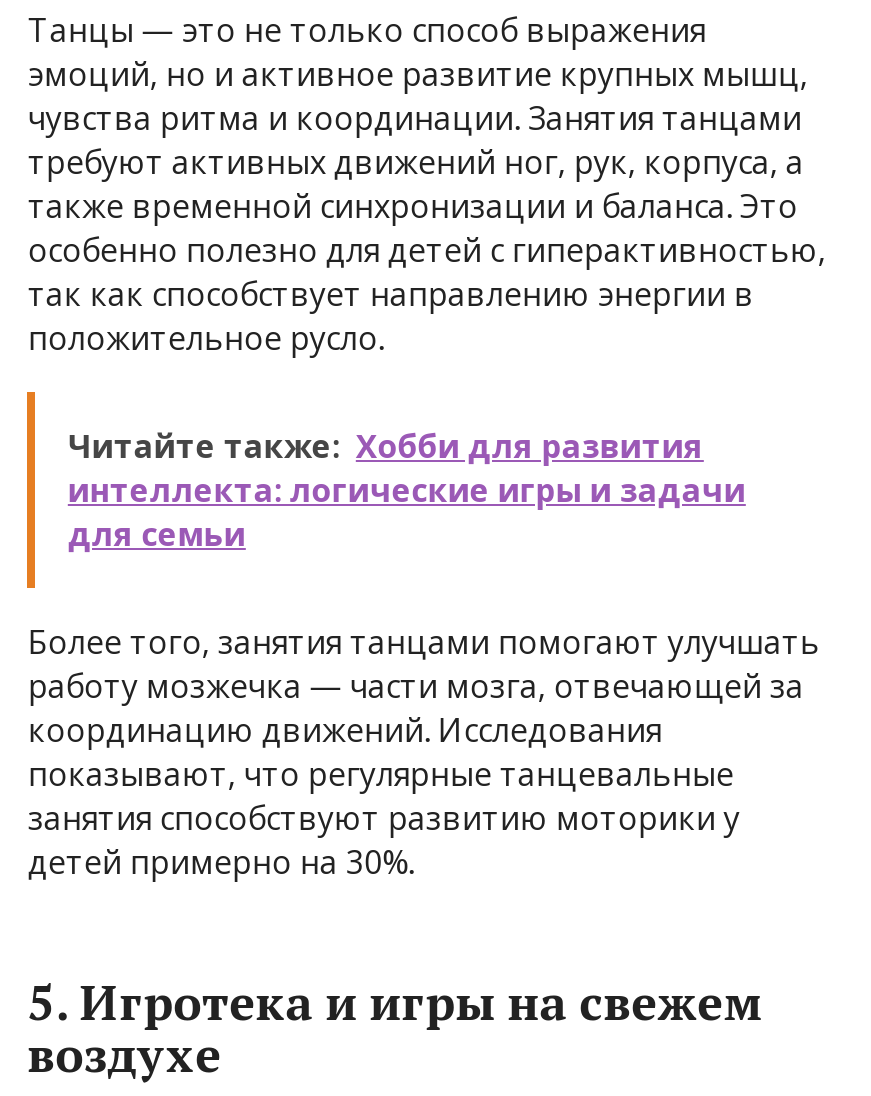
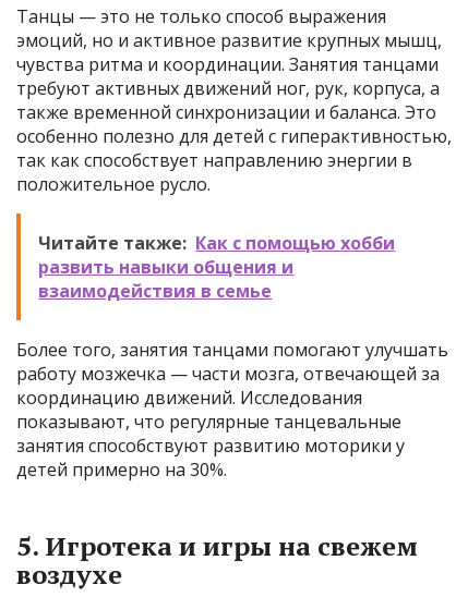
- Читайте также: Хобби для развития
- интеллекта: логические игры и задачи
- для семьи
+ Читайте также: Как с помощью хобби
+ развить навыки общения и
+ взаимодействия в семье
